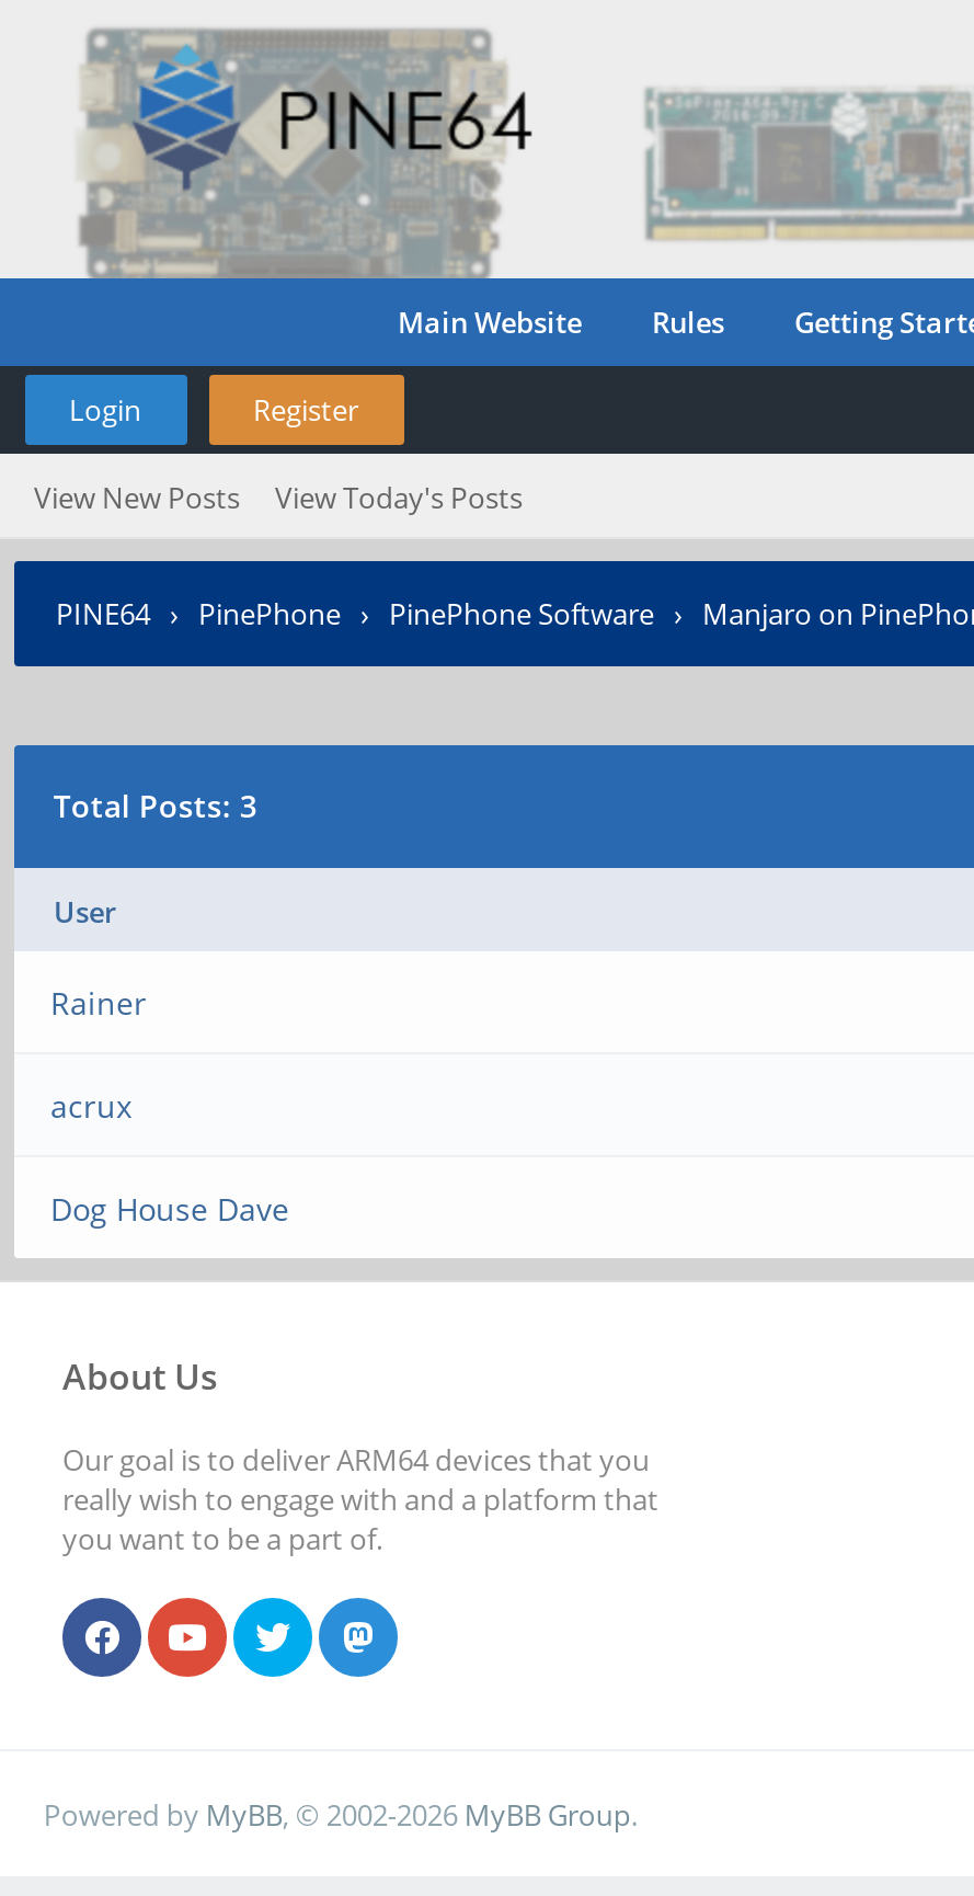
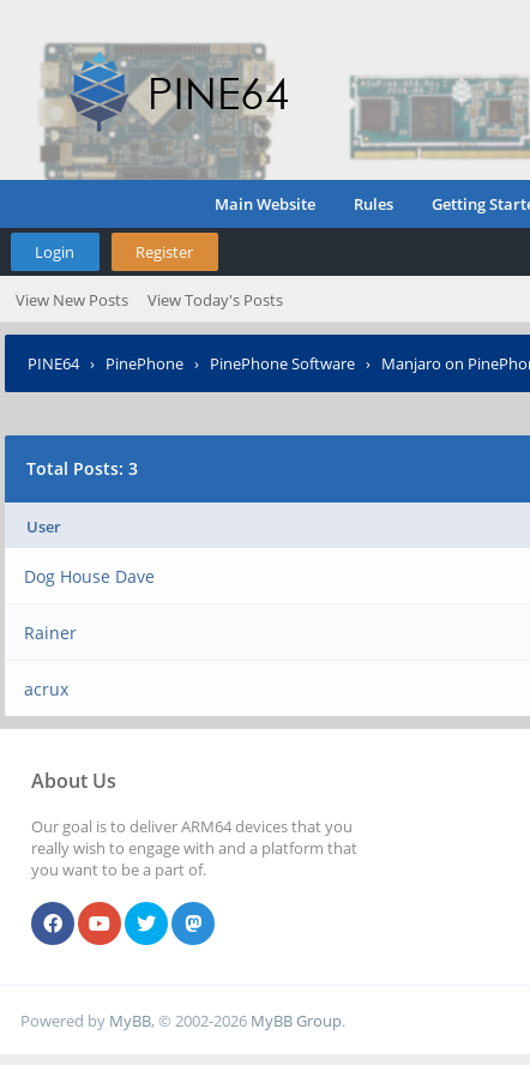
moved down: Rainer | acrux

moved up: Dog House Dave
